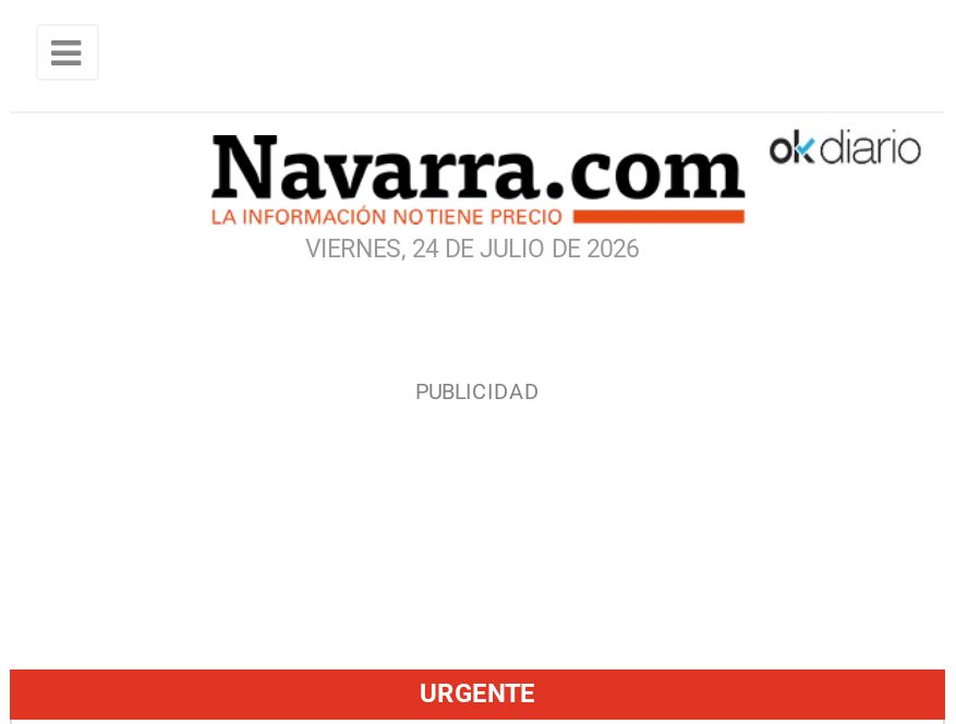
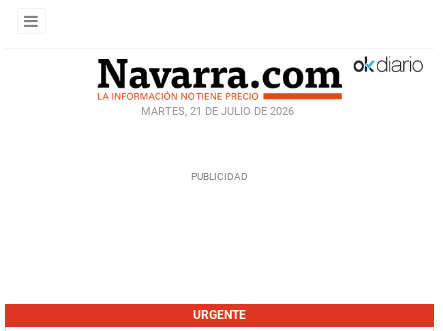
- VIERNES, 24 DE JULIO DE 2026
+ MARTES, 21 DE JULIO DE 2026
